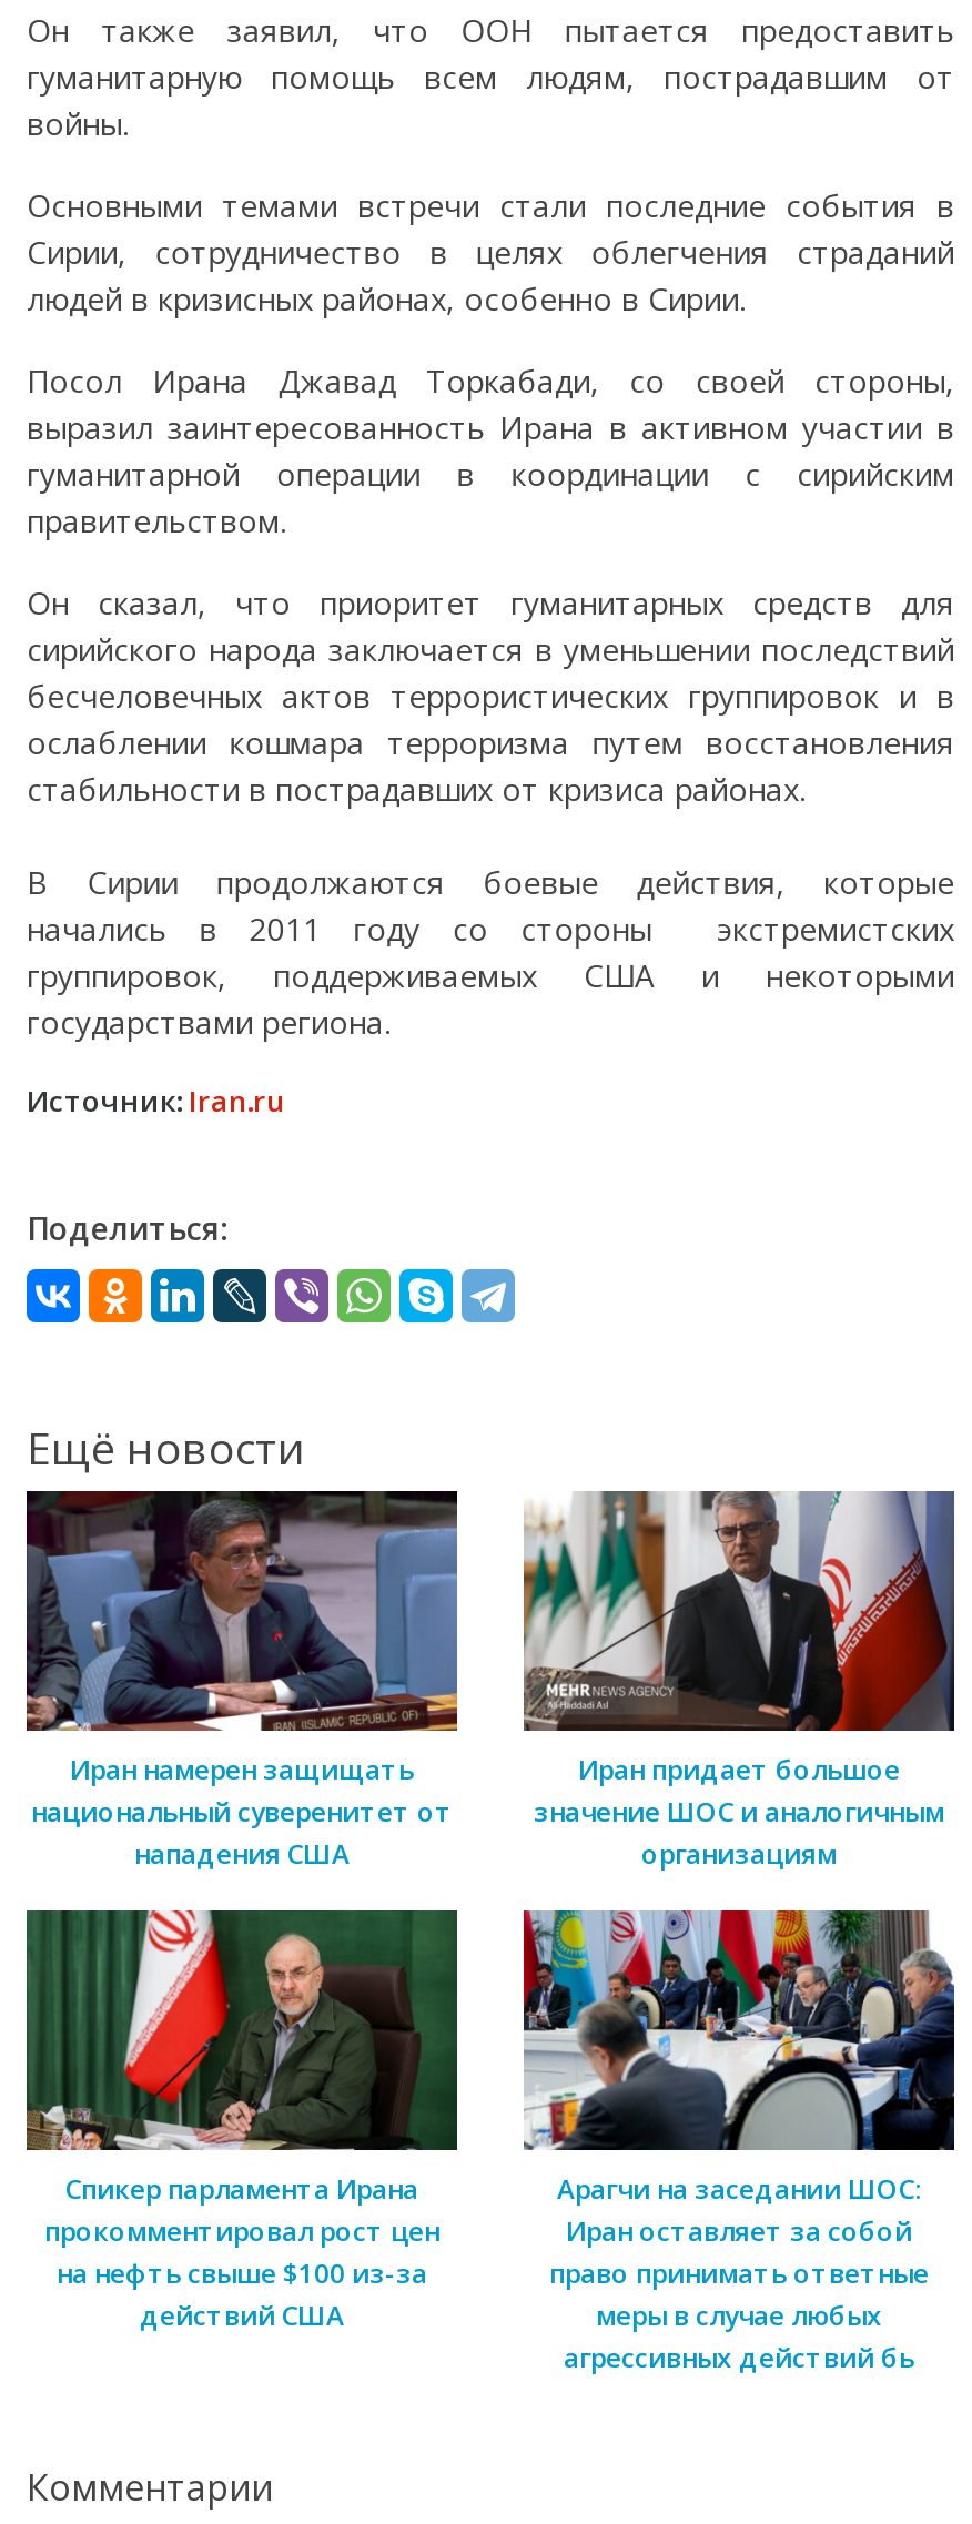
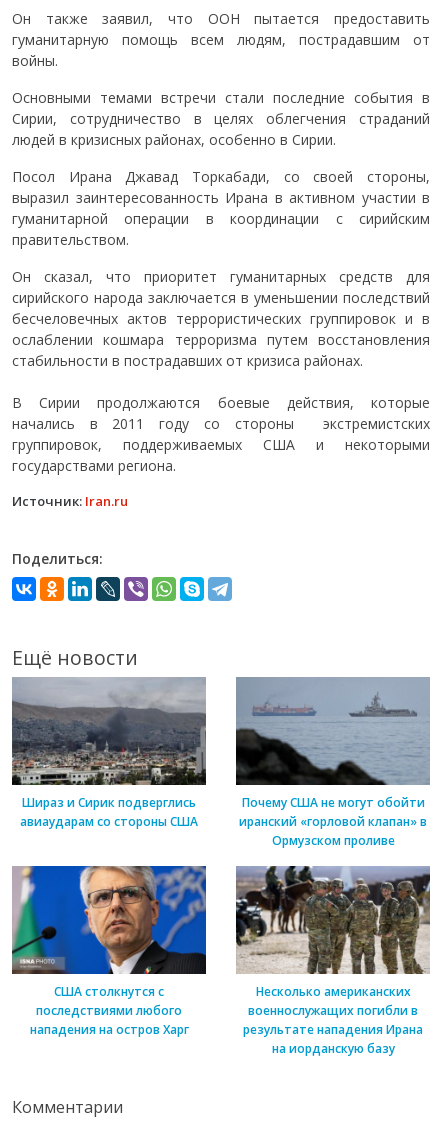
- [image]
- Иран намерен защищать
- национальный суверенитет от
- нападения США
+ [image]
+ Шираз и Сирик подверглись
+ авиаударам со стороны США

- [image]
- Иран придает большое
- значение ШОС и аналогичным
- организациям
+ [image]
+ Почему США не могут обойти
+ иранский «горловой клапан» в
+ Ормузском проливе

- [image]
- Спикер парламента Ирана
- прокомментировал рост цен
- на нефть свыше $100 из-за
- действий США
+ [image]
+ США столкнутся с
+ последствиями любого
+ нападения на остров Харг

- [image]
- Арагчи на заседании ШОС:
- Иран оставляет за собой
- право принимать ответные
- меры в случае любых
- агрессивных действий бь
+ [image]
+ Несколько американских
+ военнослужащих погибли в
+ результате нападения Ирана
+ на иорданскую базу
